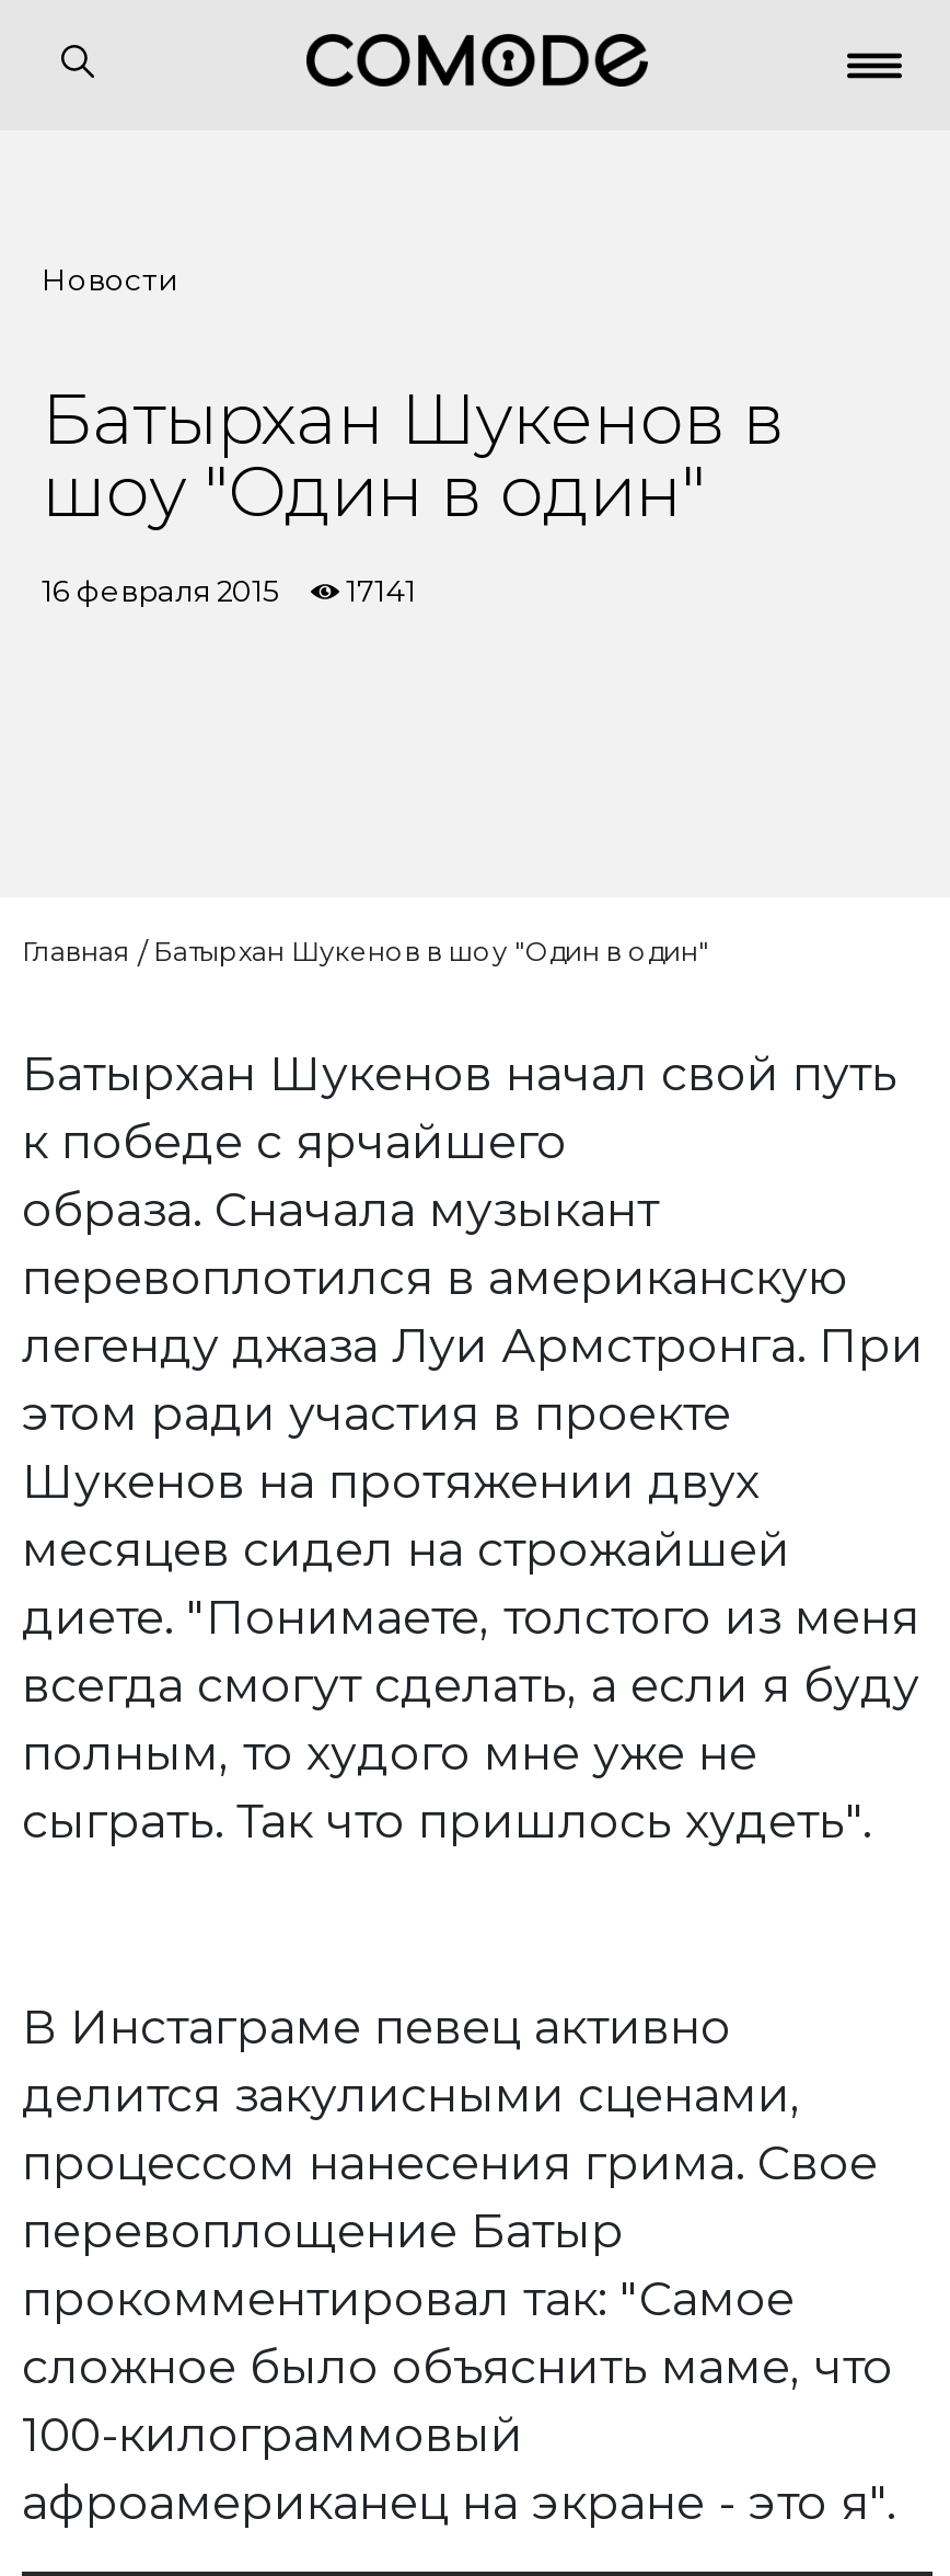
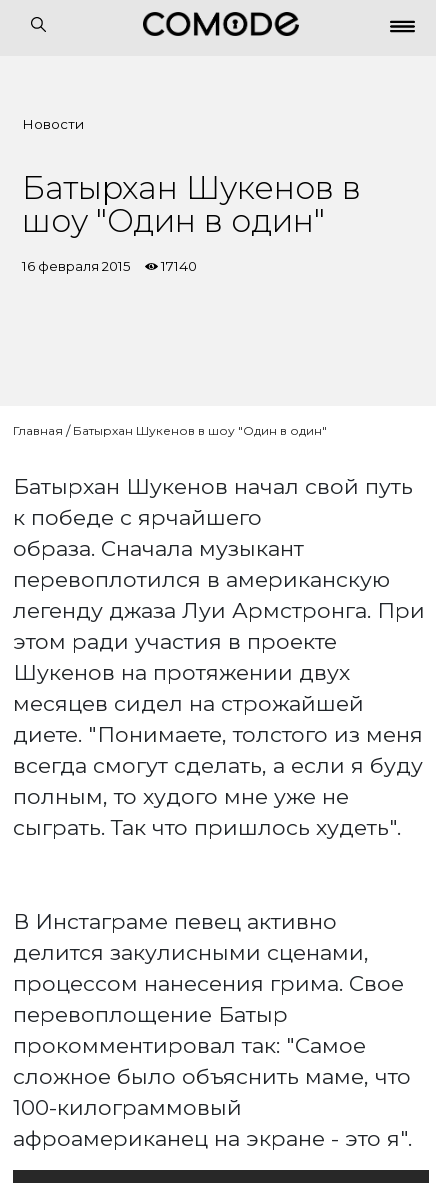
- 16 февраля 2015 17141
+ 16 февраля 2015 17140
